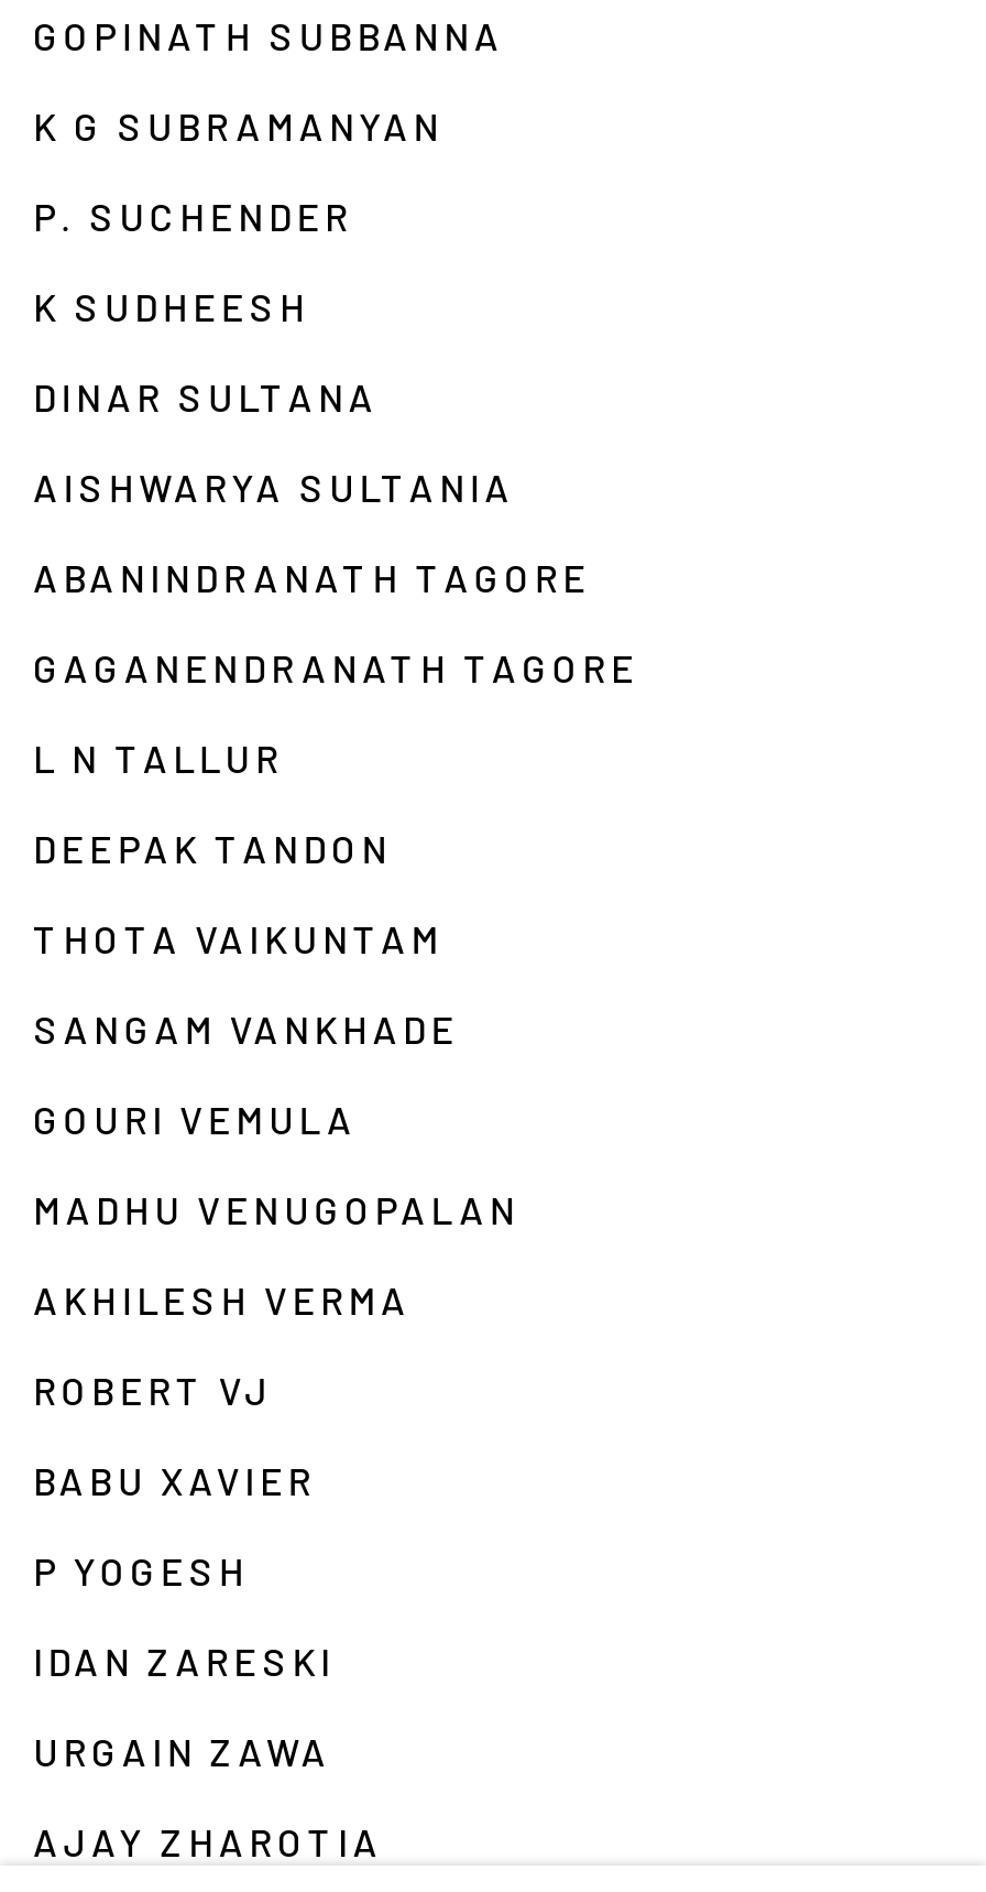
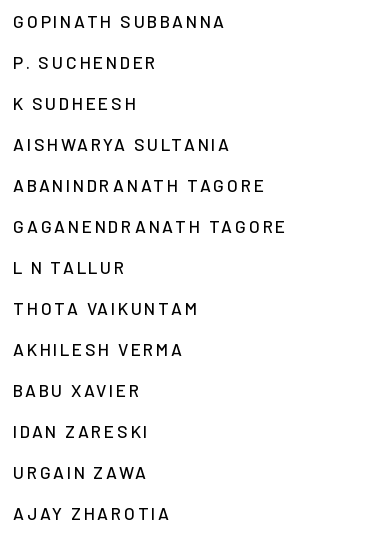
- K G SUBRAMANYAN

- DINAR SULTANA

- DEEPAK TANDON

- SANGAM VANKHADE
- GOURI VEMULA
- MADHU VENUGOPALAN

- ROBERT VJ

- P YOGESH
